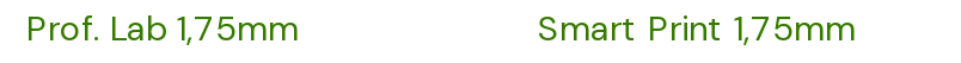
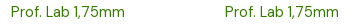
- Smart Print 1,75mm
+ Prof. Lab 1,75mm
